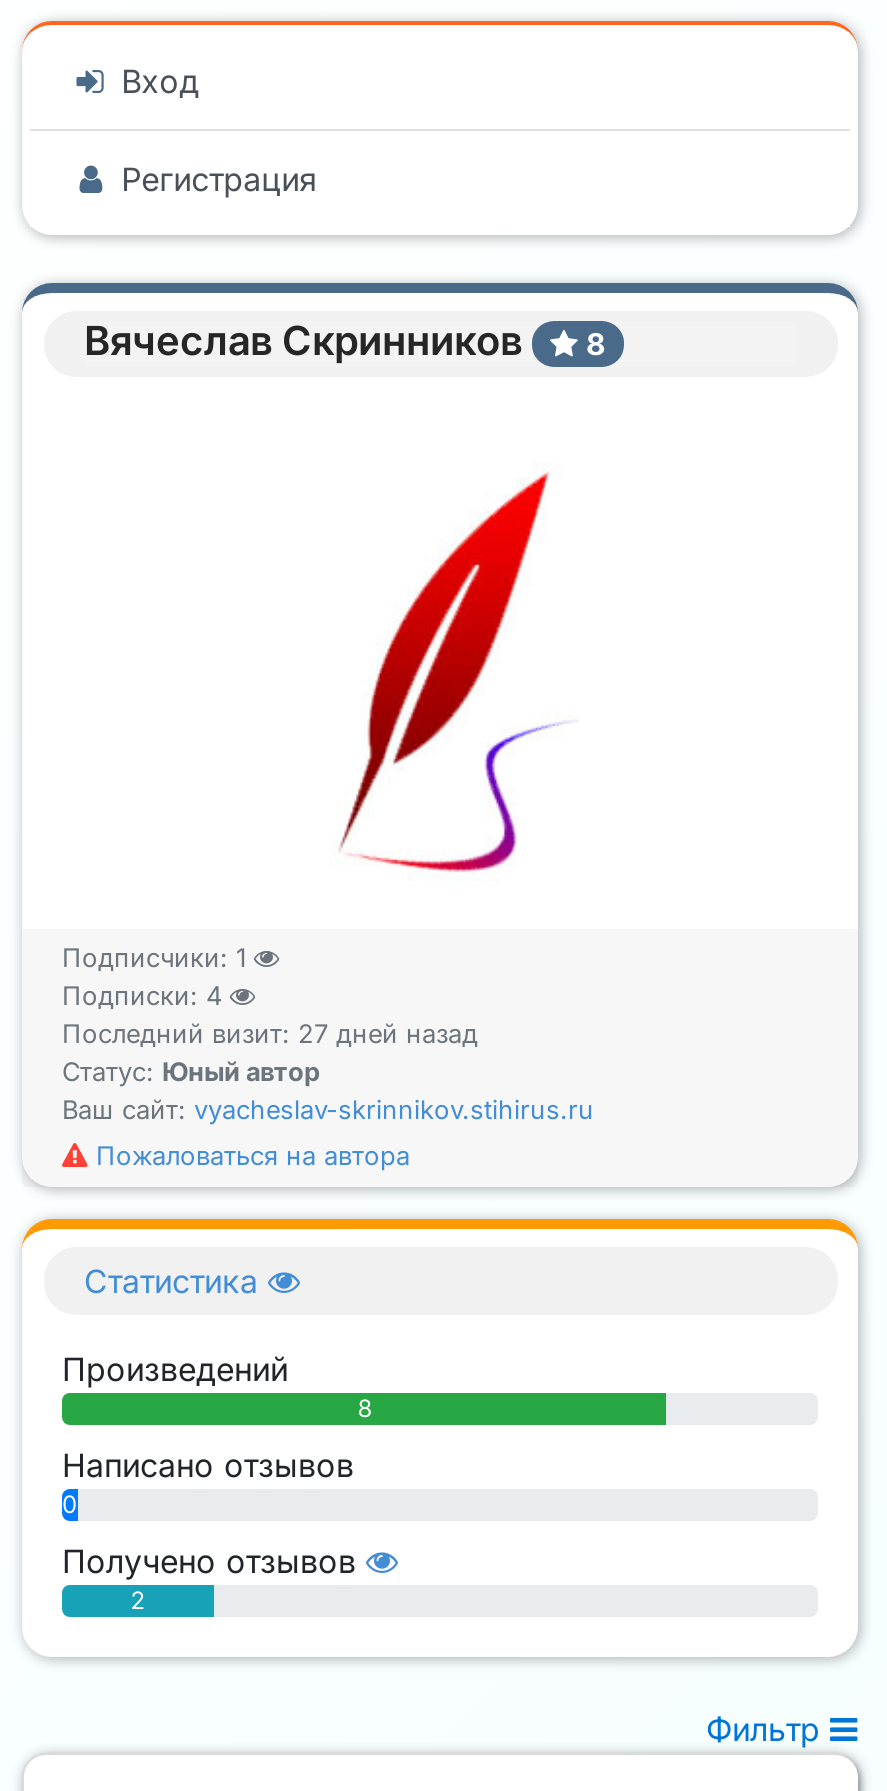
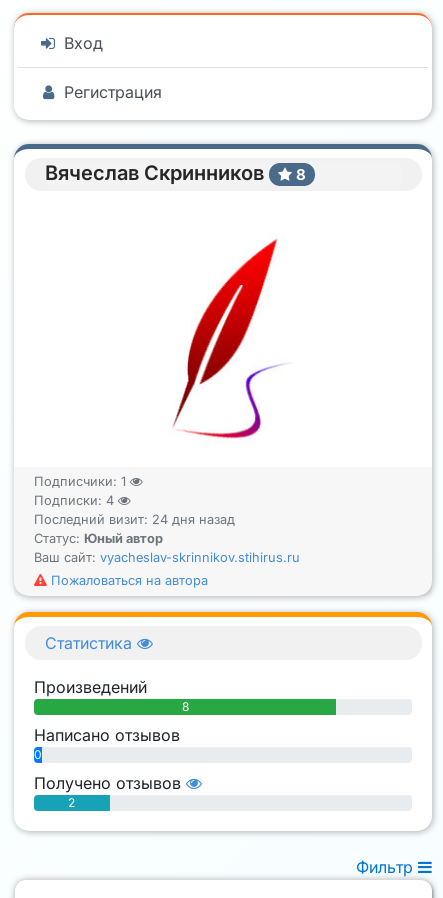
- Последний визит: 27 дней назад
+ Последний визит: 24 дня назад
